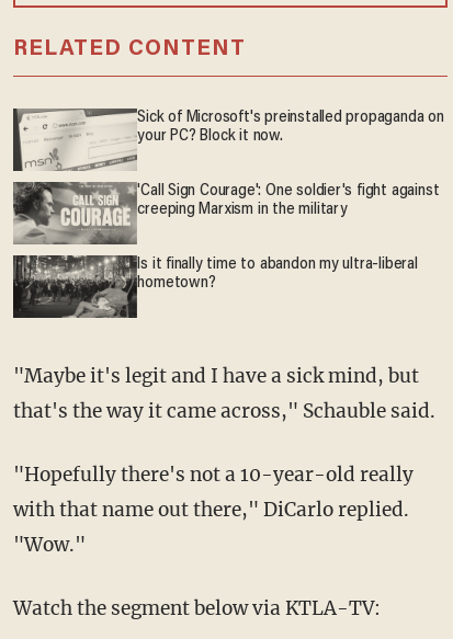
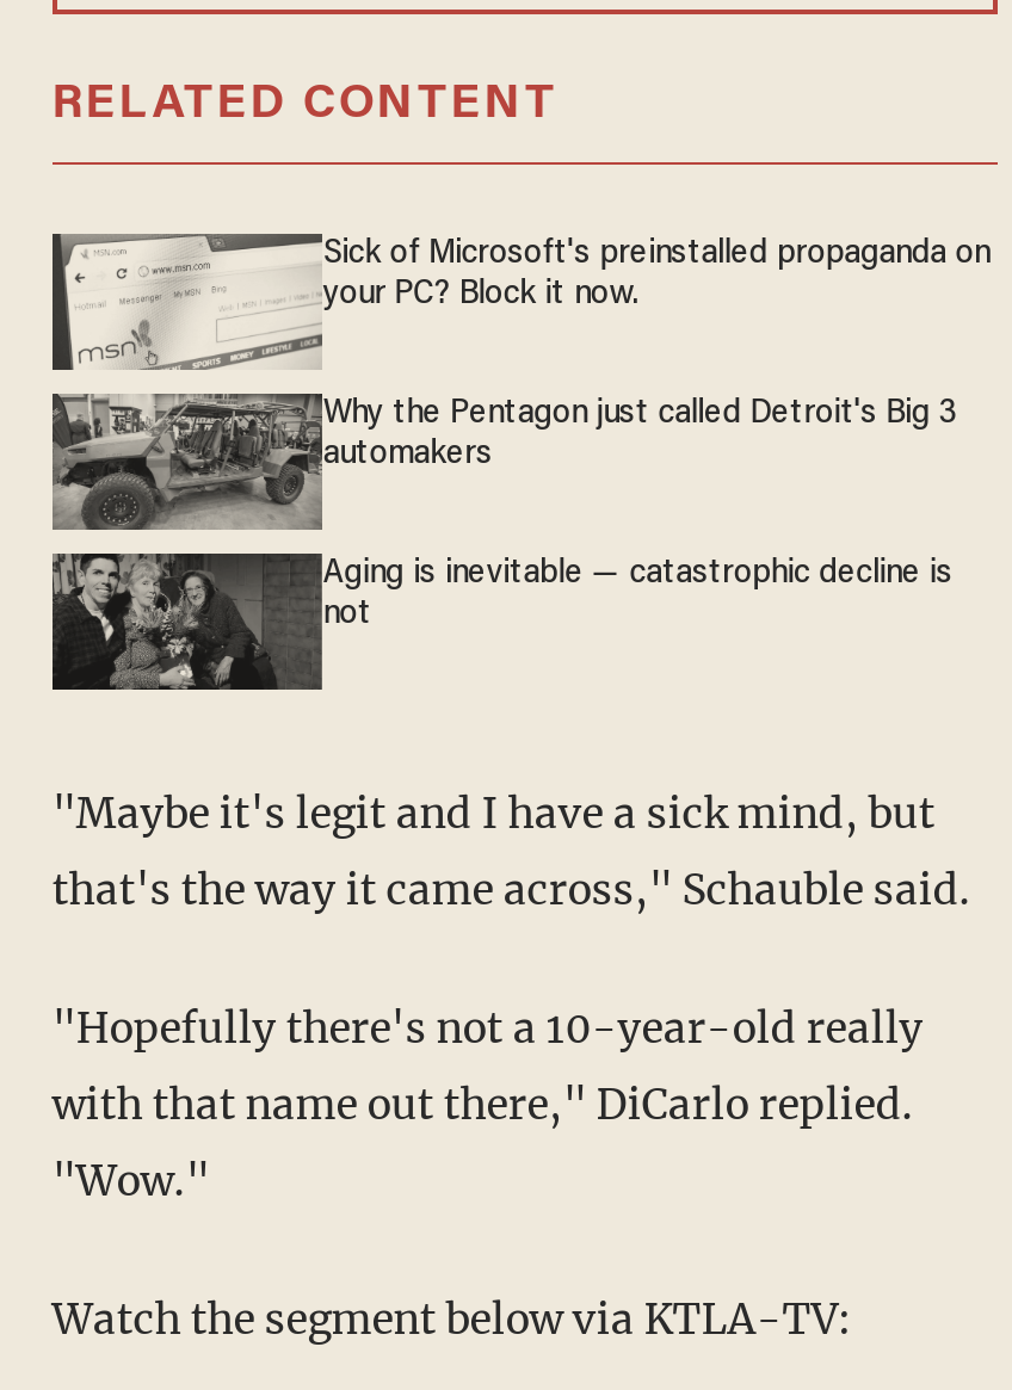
- [image]
- 'Call Sign Courage': One soldier's fight against
- creeping Marxism in the military
+ [image]
+ Why the Pentagon just called Detroit's Big 3
+ automakers

- [image]
- Is it finally time to abandon my ultra-liberal
- hometown?
+ [image]
+ Aging is inevitable — catastrophic decline is
+ not
